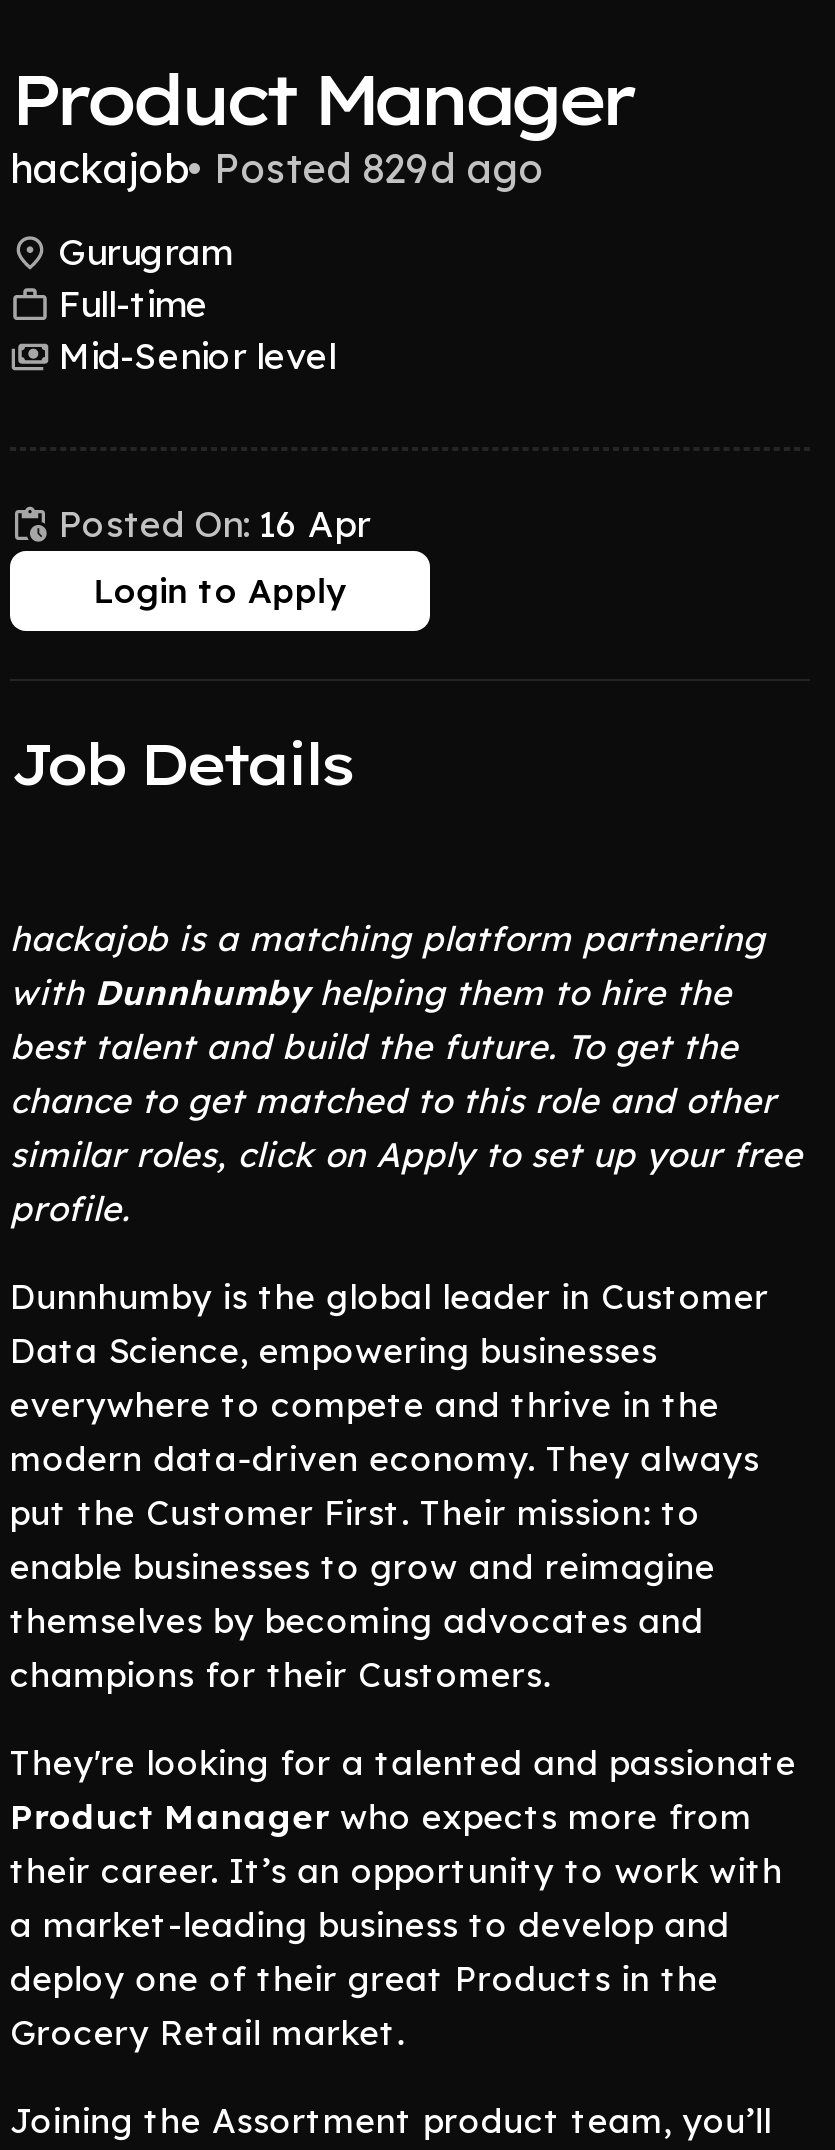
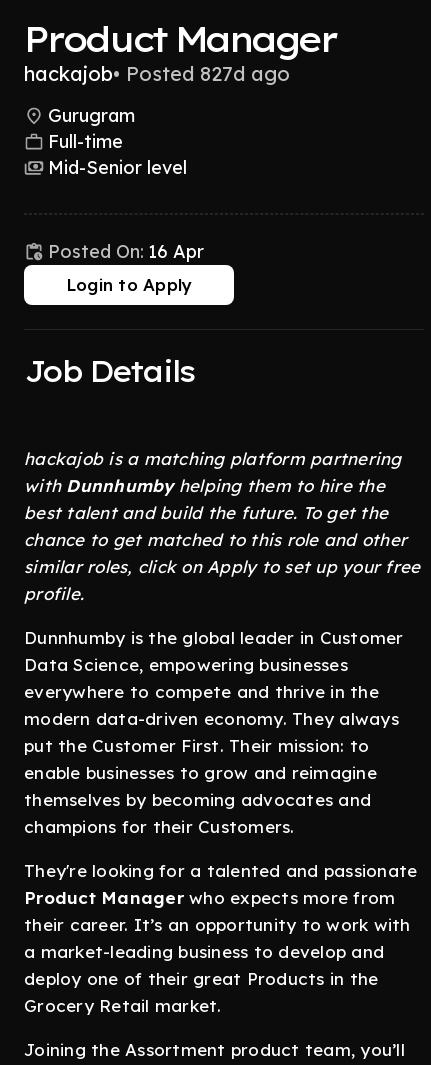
- hackajob• Posted 829d ago
+ hackajob• Posted 827d ago
